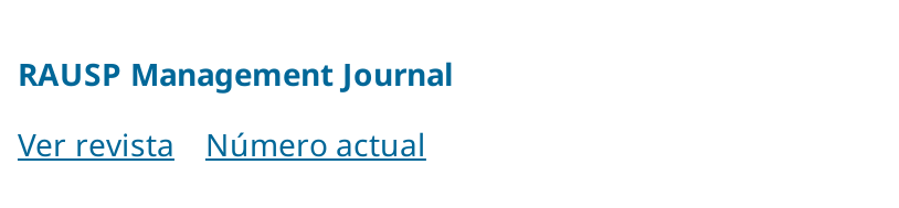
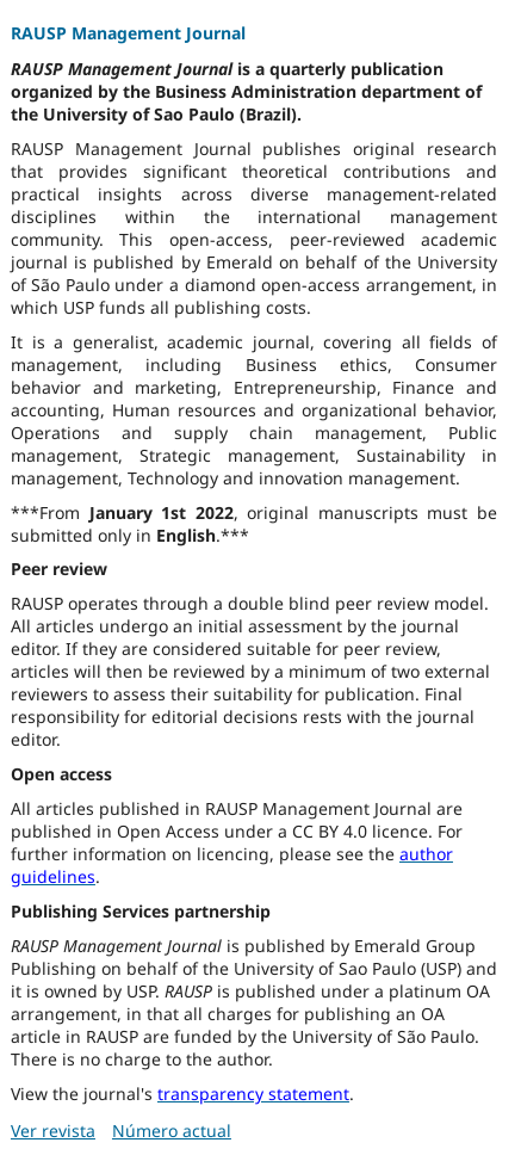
+ RAUSP Management Journal is a quarterly publication
+ organized by the Business Administration department of
+ the University of Sao Paulo (Brazil).
+ RAUSP Management Journal publishes original research
+ that provides significant theoretical contributions and
+ practical insights across diverse management-related
+ disciplines within the international management
+ community. This open-access, peer-reviewed academic
+ journal is published by Emerald on behalf of the University
+ of São Paulo under a diamond open-access arrangement, in
+ which USP funds all publishing costs.
+ It is a generalist, academic journal, covering all fields of
+ management, including Business ethics, Consumer
+ behavior and marketing, Entrepreneurship, Finance and
+ accounting, Human resources and organizational behavior,
+ Operations and supply chain management, Public
+ management, Strategic management, Sustainability in
+ management, Technology and innovation management.
+ ***From January 1st 2022, original manuscripts must be
+ submitted only in English.***
+ Peer review
+ RAUSP operates through a double blind peer review model.
+ All articles undergo an initial assessment by the journal
+ editor. If they are considered suitable for peer review,
+ articles will then be reviewed by a minimum of two external
+ reviewers to assess their suitability for publication. Final
+ responsibility for editorial decisions rests with the journal
+ editor.
+ Open access
+ All articles published in RAUSP Management Journal are
+ published in Open Access under a CC BY 4.0 licence. For
+ further information on licencing, please see the author
+ guidelines.
+ Publishing Services partnership
+ RAUSP Management Journal is published by Emerald Group
+ Publishing on behalf of the University of Sao Paulo (USP) and
+ it is owned by USP. RAUSP is published under a platinum OA
+ arrangement, in that all charges for publishing an OA
+ article in RAUSP are funded by the University of São Paulo.
+ There is no charge to the author.
+ View the journal's transparency statement.
